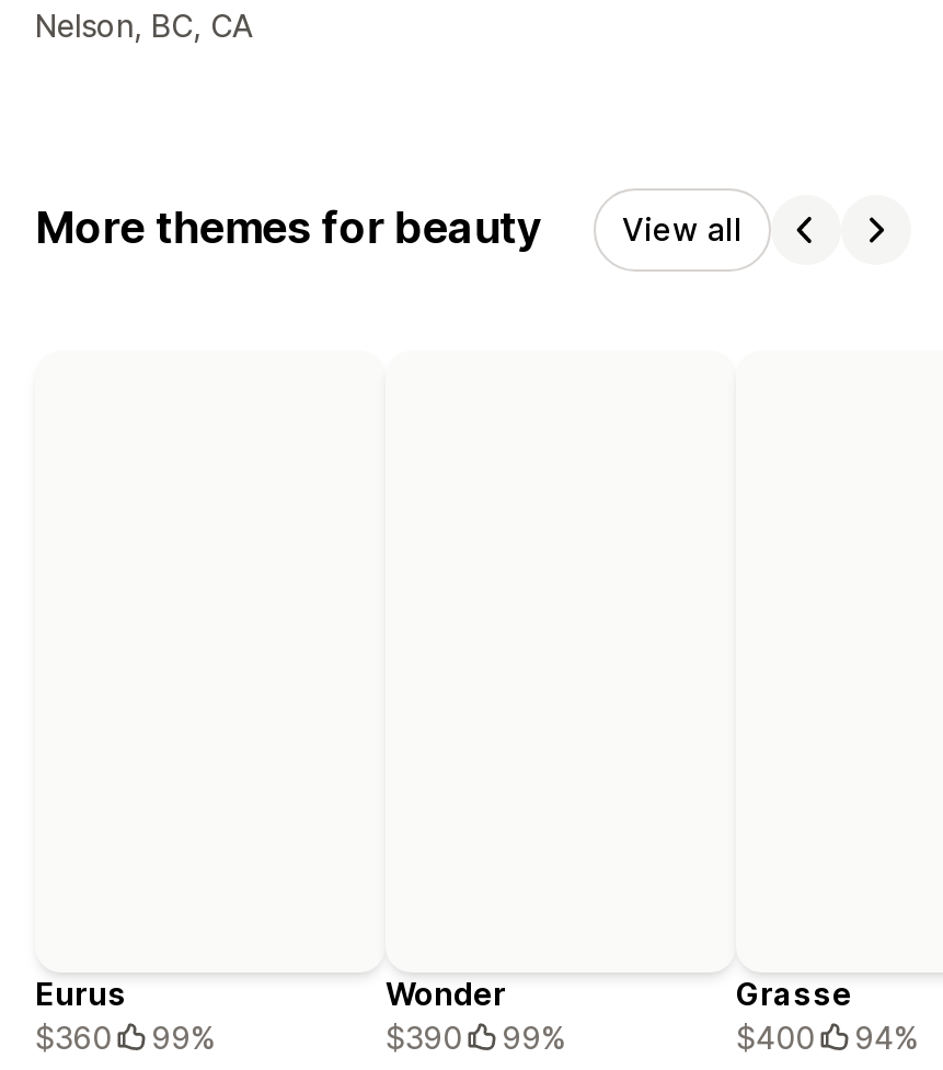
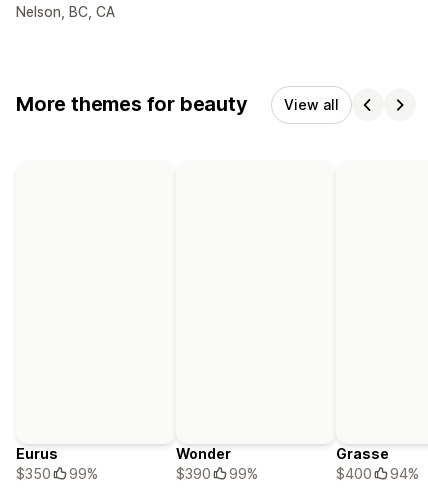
- $360 99%
+ $350 99%
